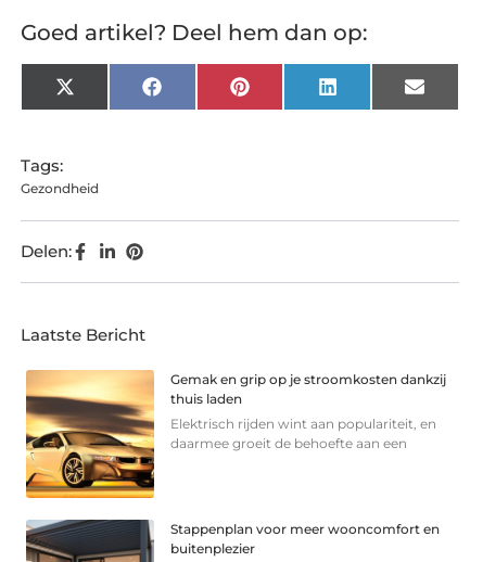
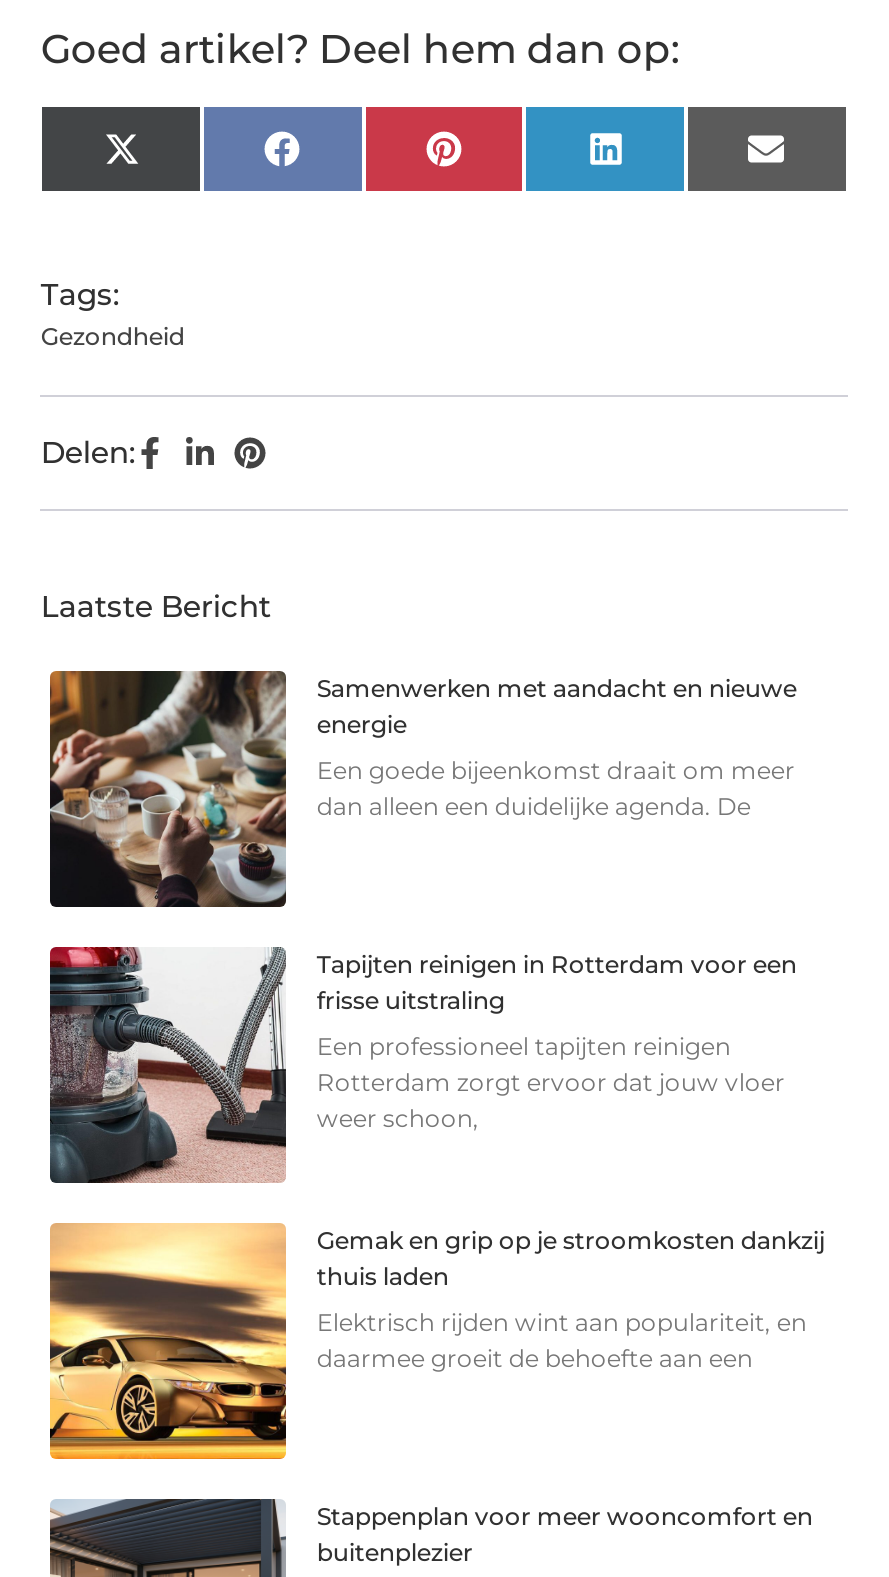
+ [image]
+ Samenwerken met aandacht en nieuwe
+ energie
+ Een goede bijeenkomst draait om meer
+ dan alleen een duidelijke agenda. De

+ [image]
+ Tapijten reinigen in Rotterdam voor een
+ frisse uitstraling
+ Een professioneel tapijten reinigen
+ Rotterdam zorgt ervoor dat jouw vloer
+ weer schoon,
